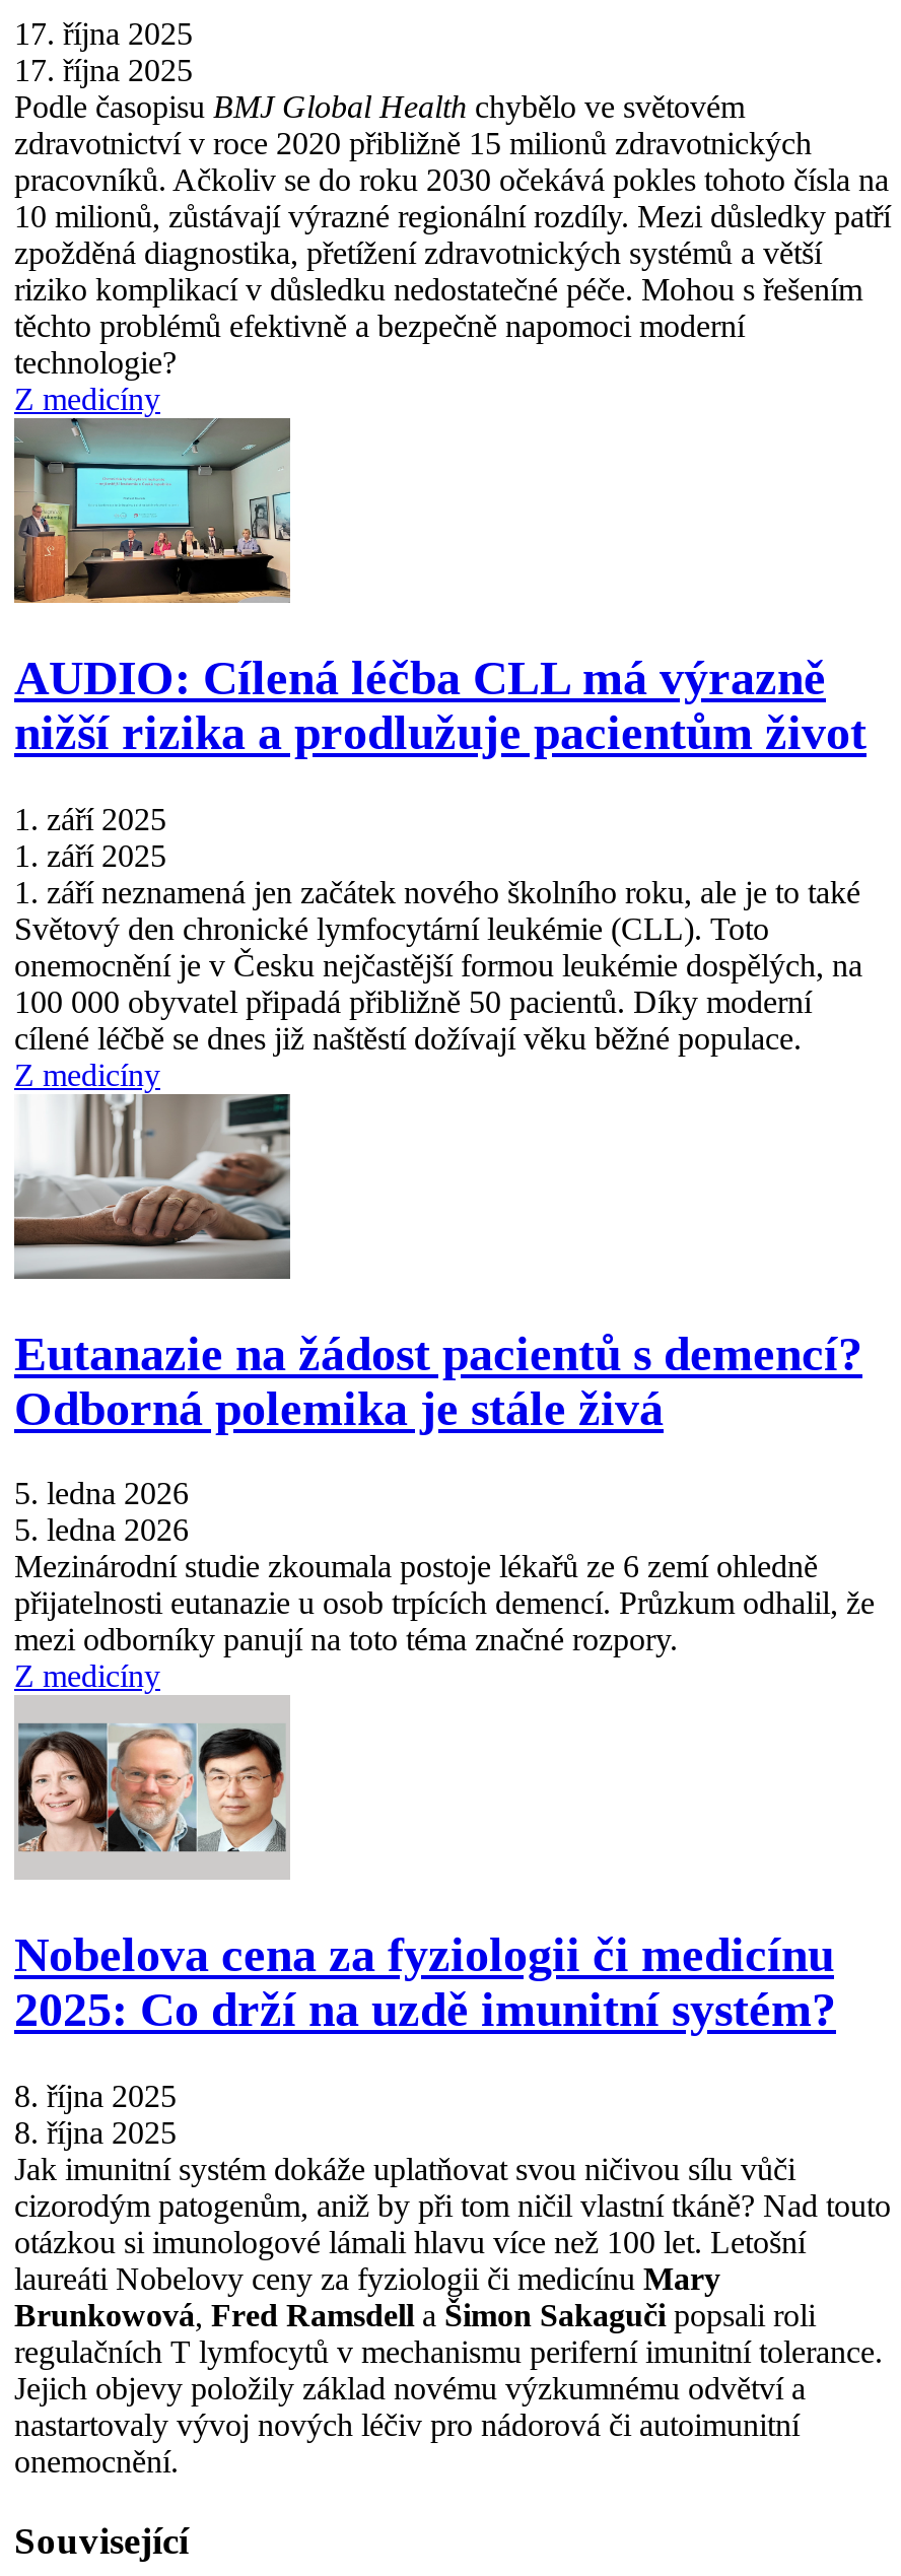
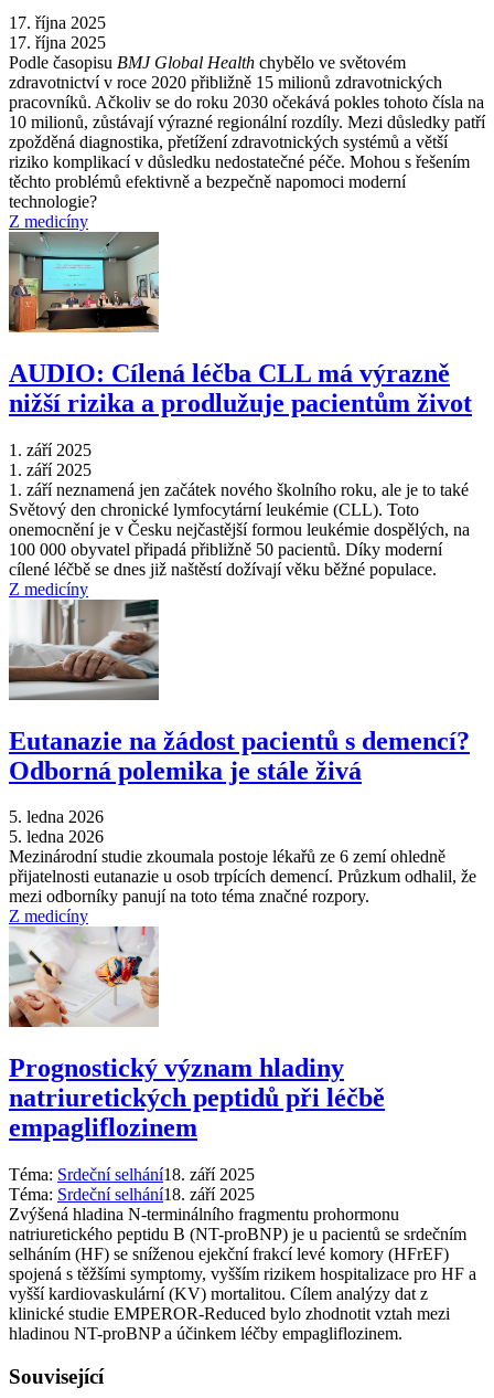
- [image]
- Nobelova cena za fyziologii či medicínu
- 2025: Co drží na uzdě imunitní systém?
+ [image]
+ Prognostický význam hladiny
+ natriuretických peptidů při léčbě
+ empagliflozinem

- 8. října 2025
- 8. října 2025
- Jak imunitní systém dokáže uplatňovat svou ničivou sílu vůči
- cizorodým patogenům, aniž by při tom ničil vlastní tkáně? Nad touto
- otázkou si imunologové lámali hlavu více než 100 let. Letošní
- laureáti Nobelovy ceny za fyziologii či medicínu Mary
- Brunkowová, Fred Ramsdell a Šimon Sakaguči popsali roli
- regulačních T lymfocytů v mechanismu periferní imunitní tolerance.
- Jejich objevy položily základ novému výzkumnému odvětví a
- nastartovaly vývoj nových léčiv pro nádorová či autoimunitní
- onemocnění.
+ Téma: Srdeční selhání18. září 2025
+ Téma: Srdeční selhání18. září 2025
+ Zvýšená hladina N-terminálního fragmentu prohormonu
+ natriuretického peptidu B (NT-proBNP) je u pacientů se srdečním
+ selháním (HF) se sníženou ejekční frakcí levé komory (HFrEF)
+ spojená s těžšími symptomy, vyšším rizikem hospitalizace pro HF a
+ vyšší kardiovaskulární (KV) mortalitou. Cílem analýzy dat z
+ klinické studie EMPEROR-Reduced bylo zhodnotit vztah mezi
+ hladinou NT-proBNP a účinkem léčby empagliflozinem.
